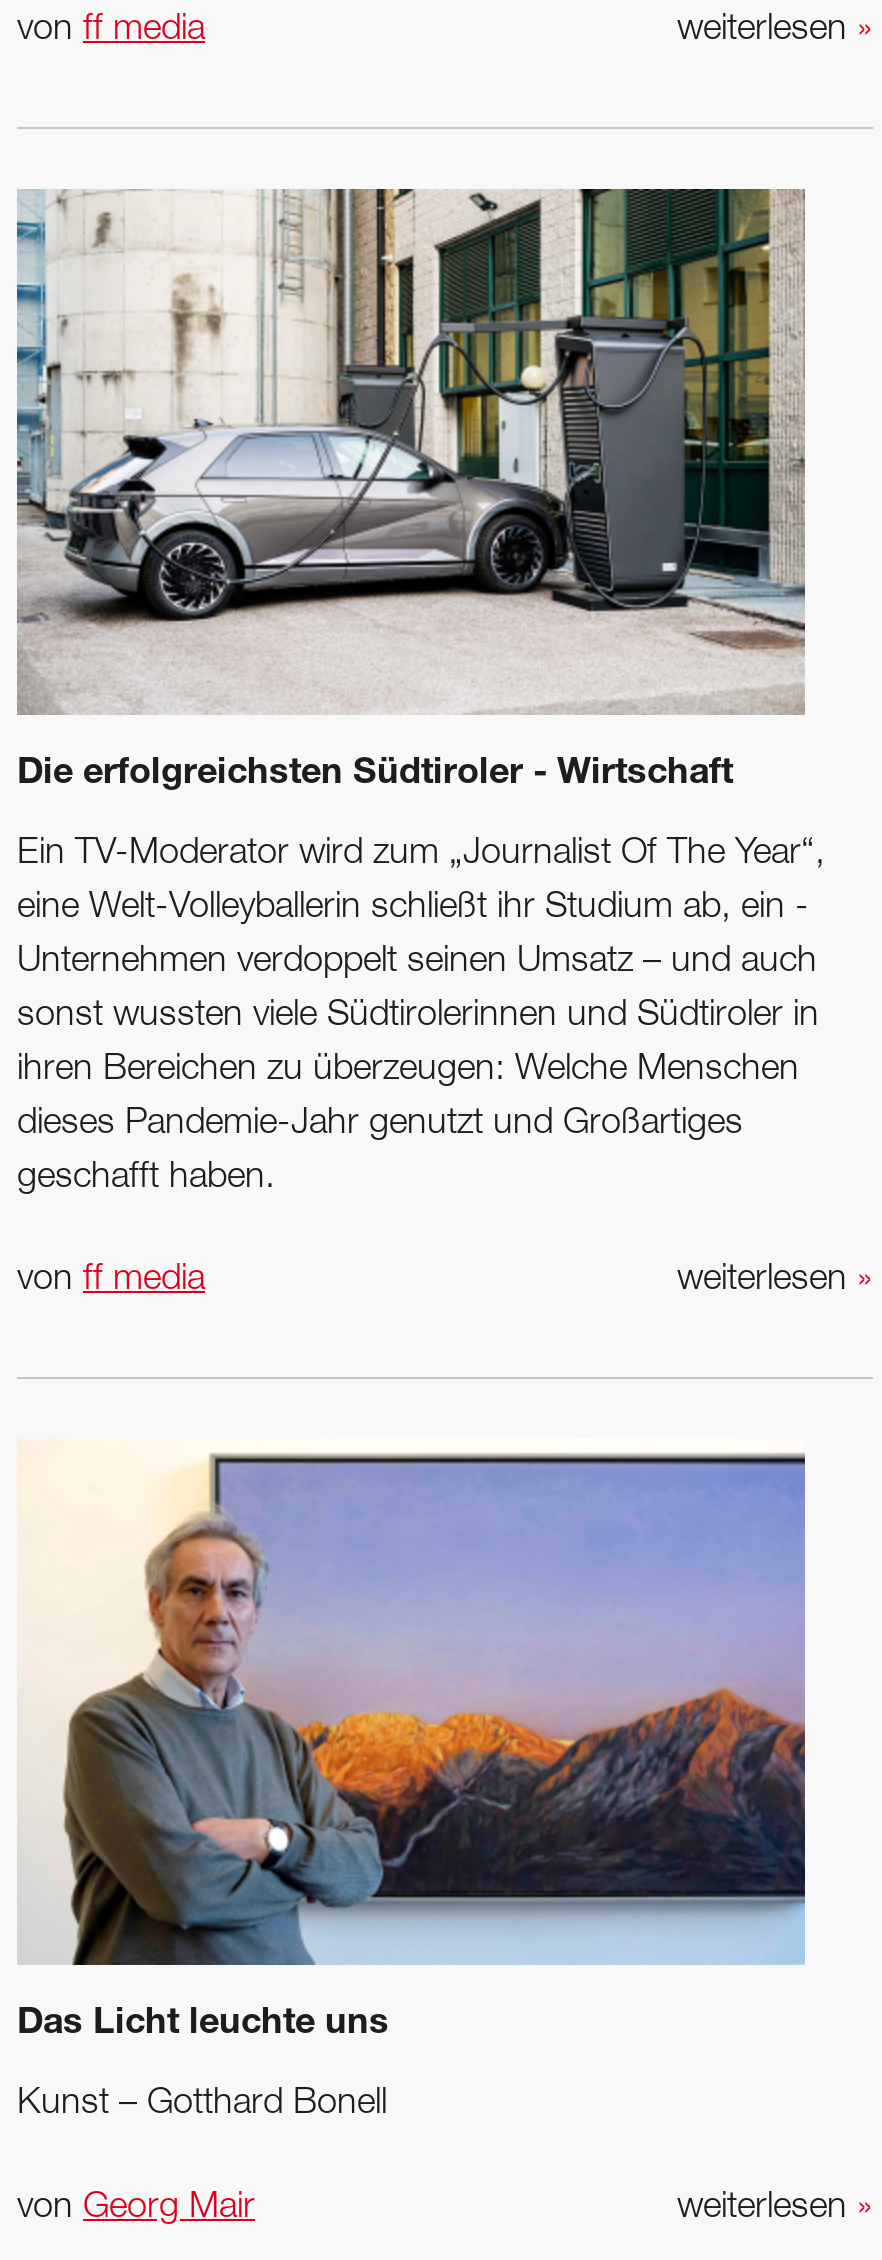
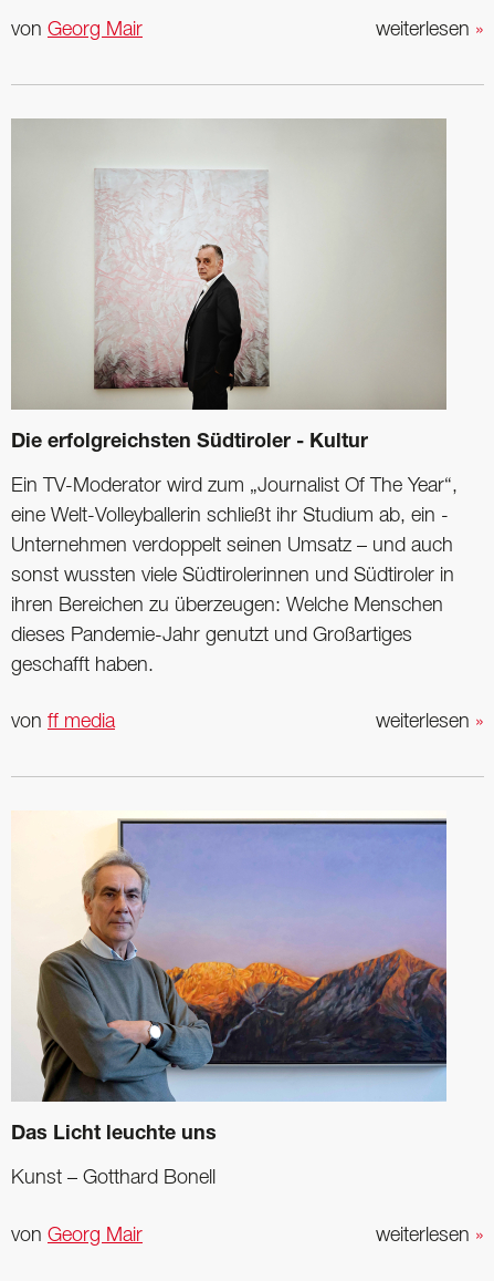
- von ff media
+ von Georg Mair

- [image]
- Die erfolgreichsten Südtiroler - Wirtschaft
+ [image]
+ Die erfolgreichsten Südtiroler - Kultur
